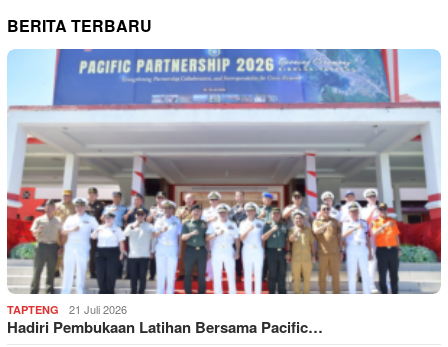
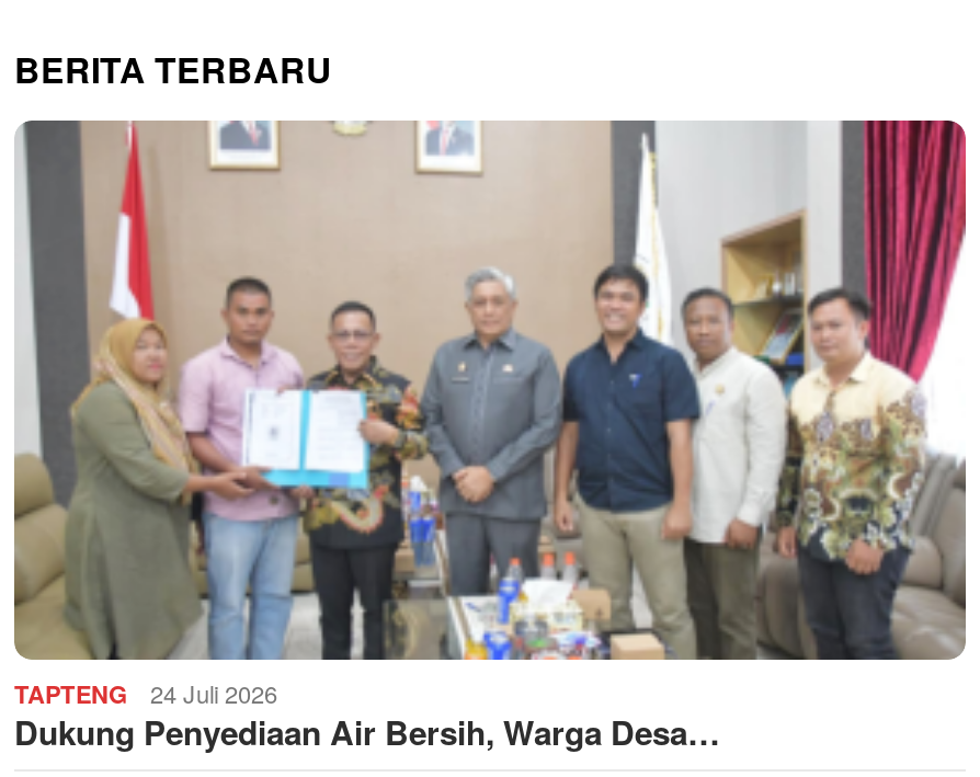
- [image]
- 21 Juli 2026
- Hadiri Pembukaan Latihan Bersama Pacific…
+ [image]
+ 24 Juli 2026
+ Dukung Penyediaan Air Bersih, Warga Desa…
